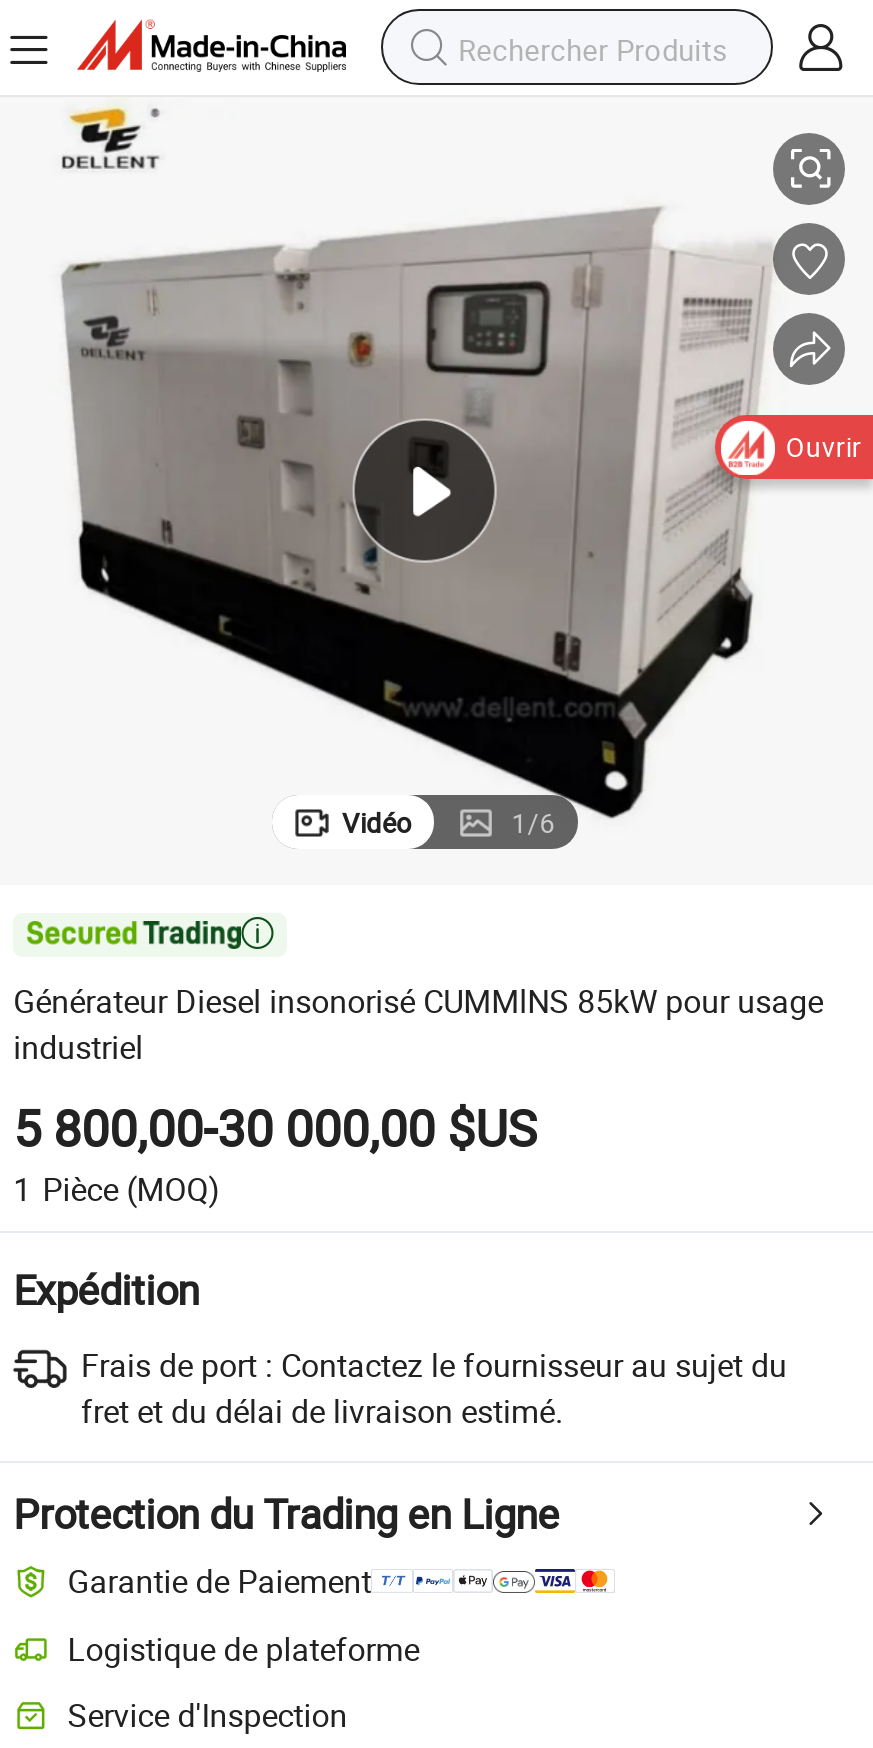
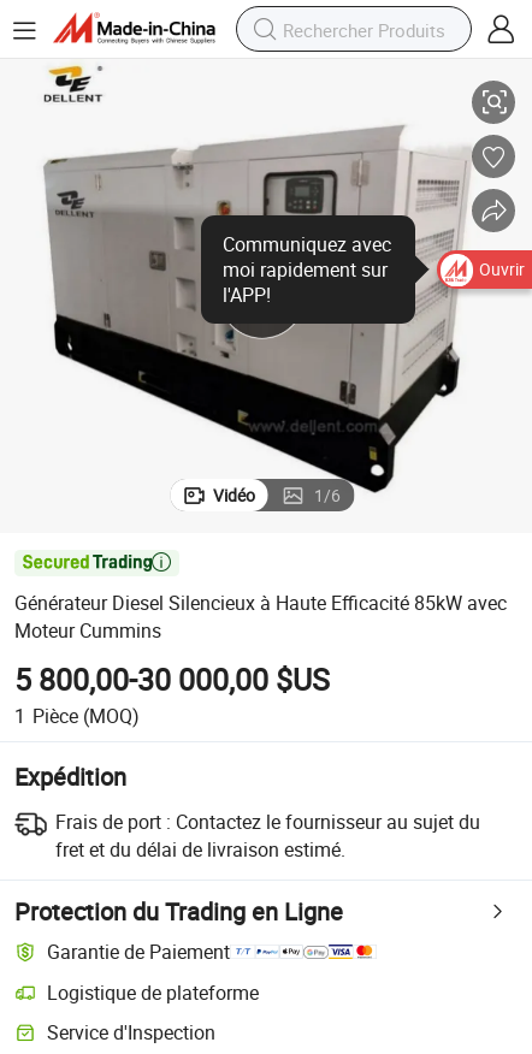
- [image]
+ [image]

- Générateur Diesel insonorisé CUMMlNS 85kW pour usage
- industriel
+ Générateur Diesel Silencieux à Haute Efficacité 85kW avec
+ Moteur Cummins
